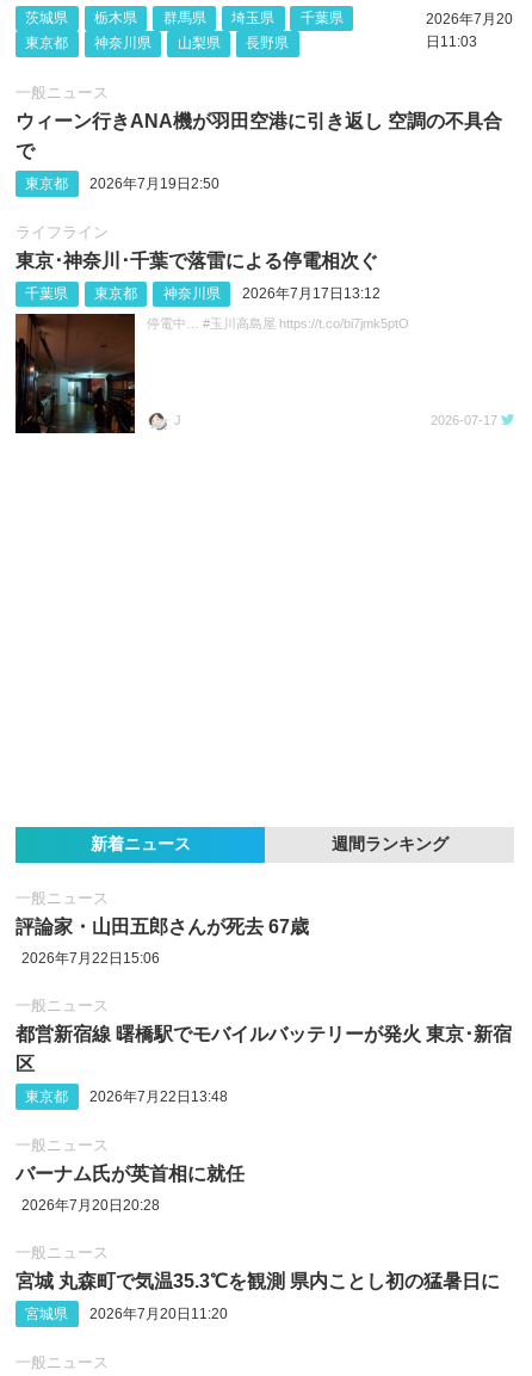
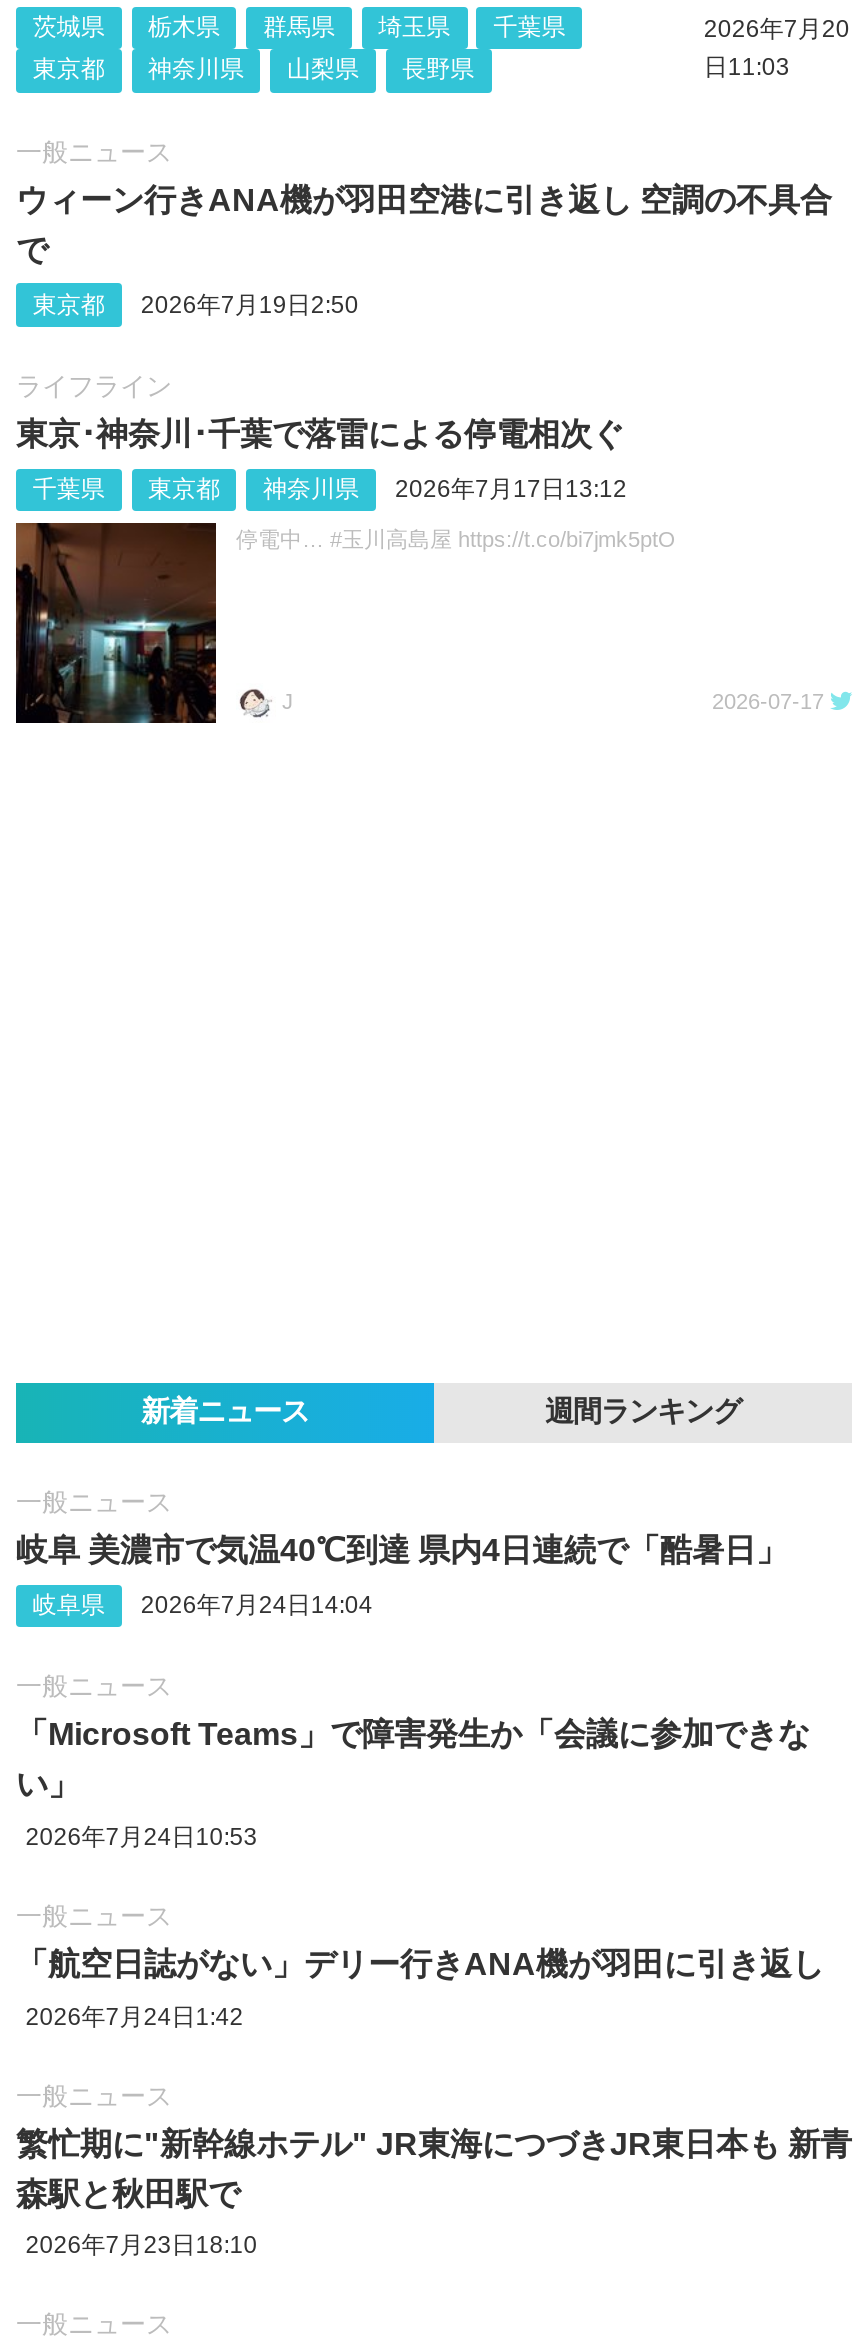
- 評論家・山田五郎さんが死去 67歳
+ 岐阜 美濃市で気温40℃到達 県内4日連続で「酷暑日」

- 2026年7月22日15:06
+ 岐阜県
+ 2026年7月24日14:04

- 都営新宿線 曙橋駅でモバイルバッテリーが発火 東京･新宿
+ 「Microsoft Teams」で障害発生か「会議に参加できな

- 区
+ い」

- 東京都
- 2026年7月22日13:48
+ 2026年7月24日10:53

- バーナム氏が英首相に就任
+ 「航空日誌がない」デリー行きANA機が羽田に引き返し

- 2026年7月20日20:28
+ 2026年7月24日1:42

- 宮城 丸森町で気温35.3℃を観測 県内ことし初の猛暑日に
- 宮城県
- 2026年7月20日11:20
+ 繁忙期に"新幹線ホテル" JR東海につづきJR東日本も 新青
+ 森駅と秋田駅で
+ 2026年7月23日18:10
